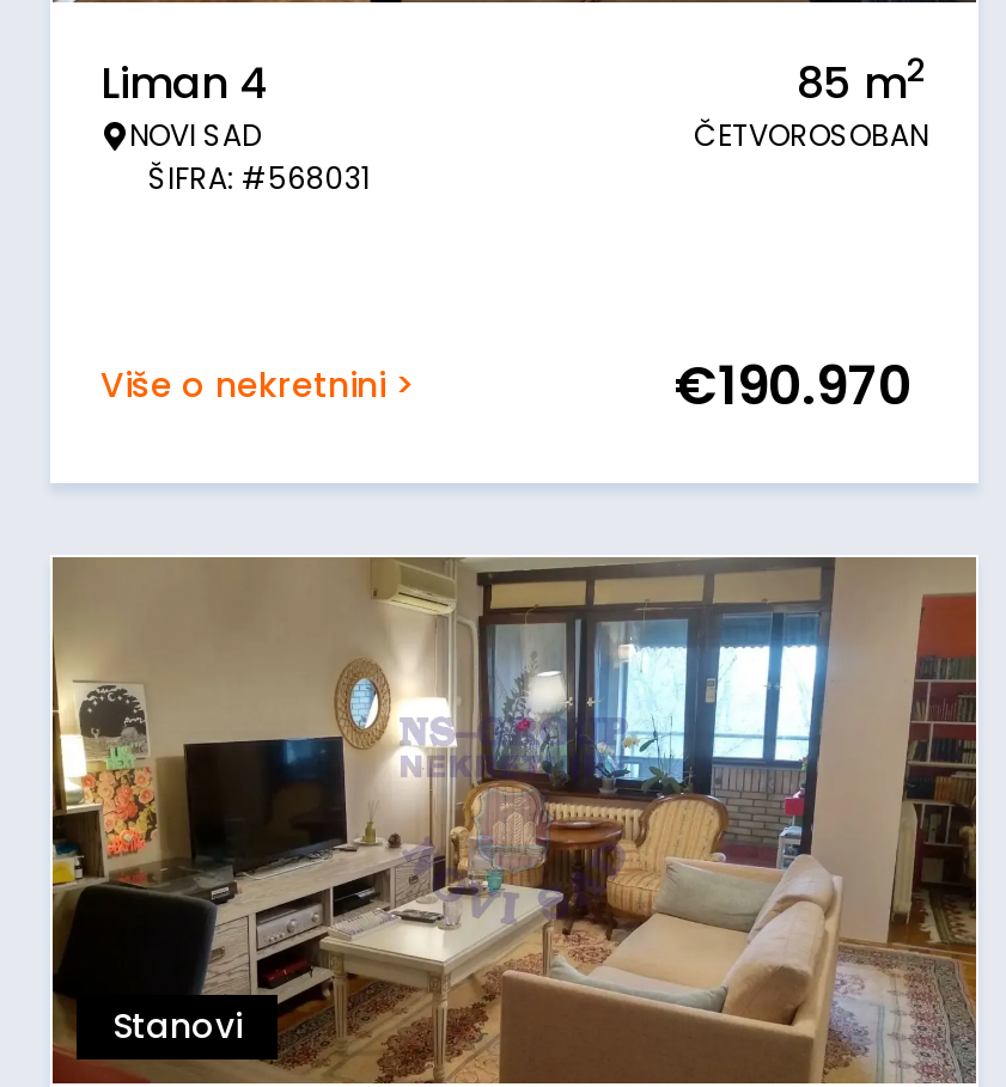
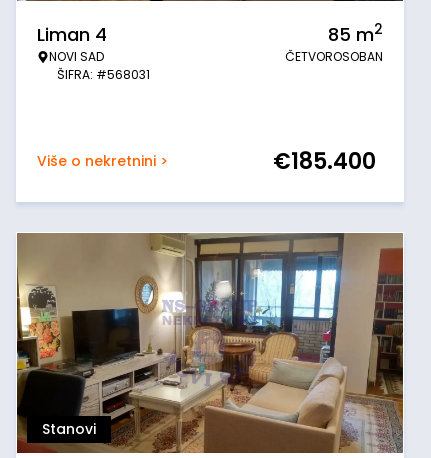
- €190.970
+ €185.400
